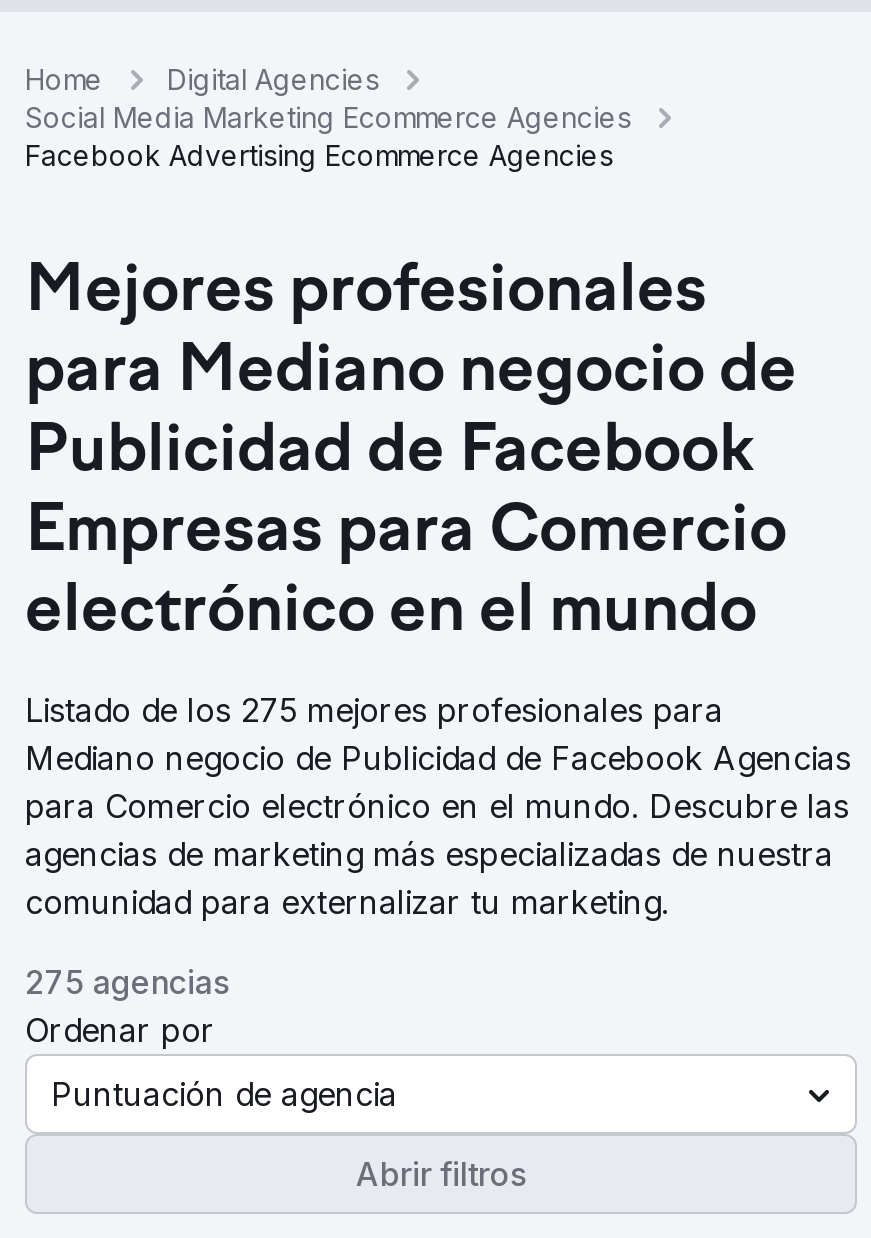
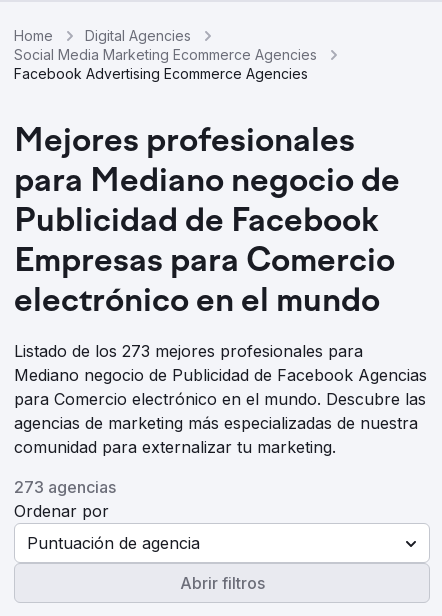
- Listado de los 275 mejores profesionales para
+ Listado de los 273 mejores profesionales para

- 275 agencias
+ 273 agencias
